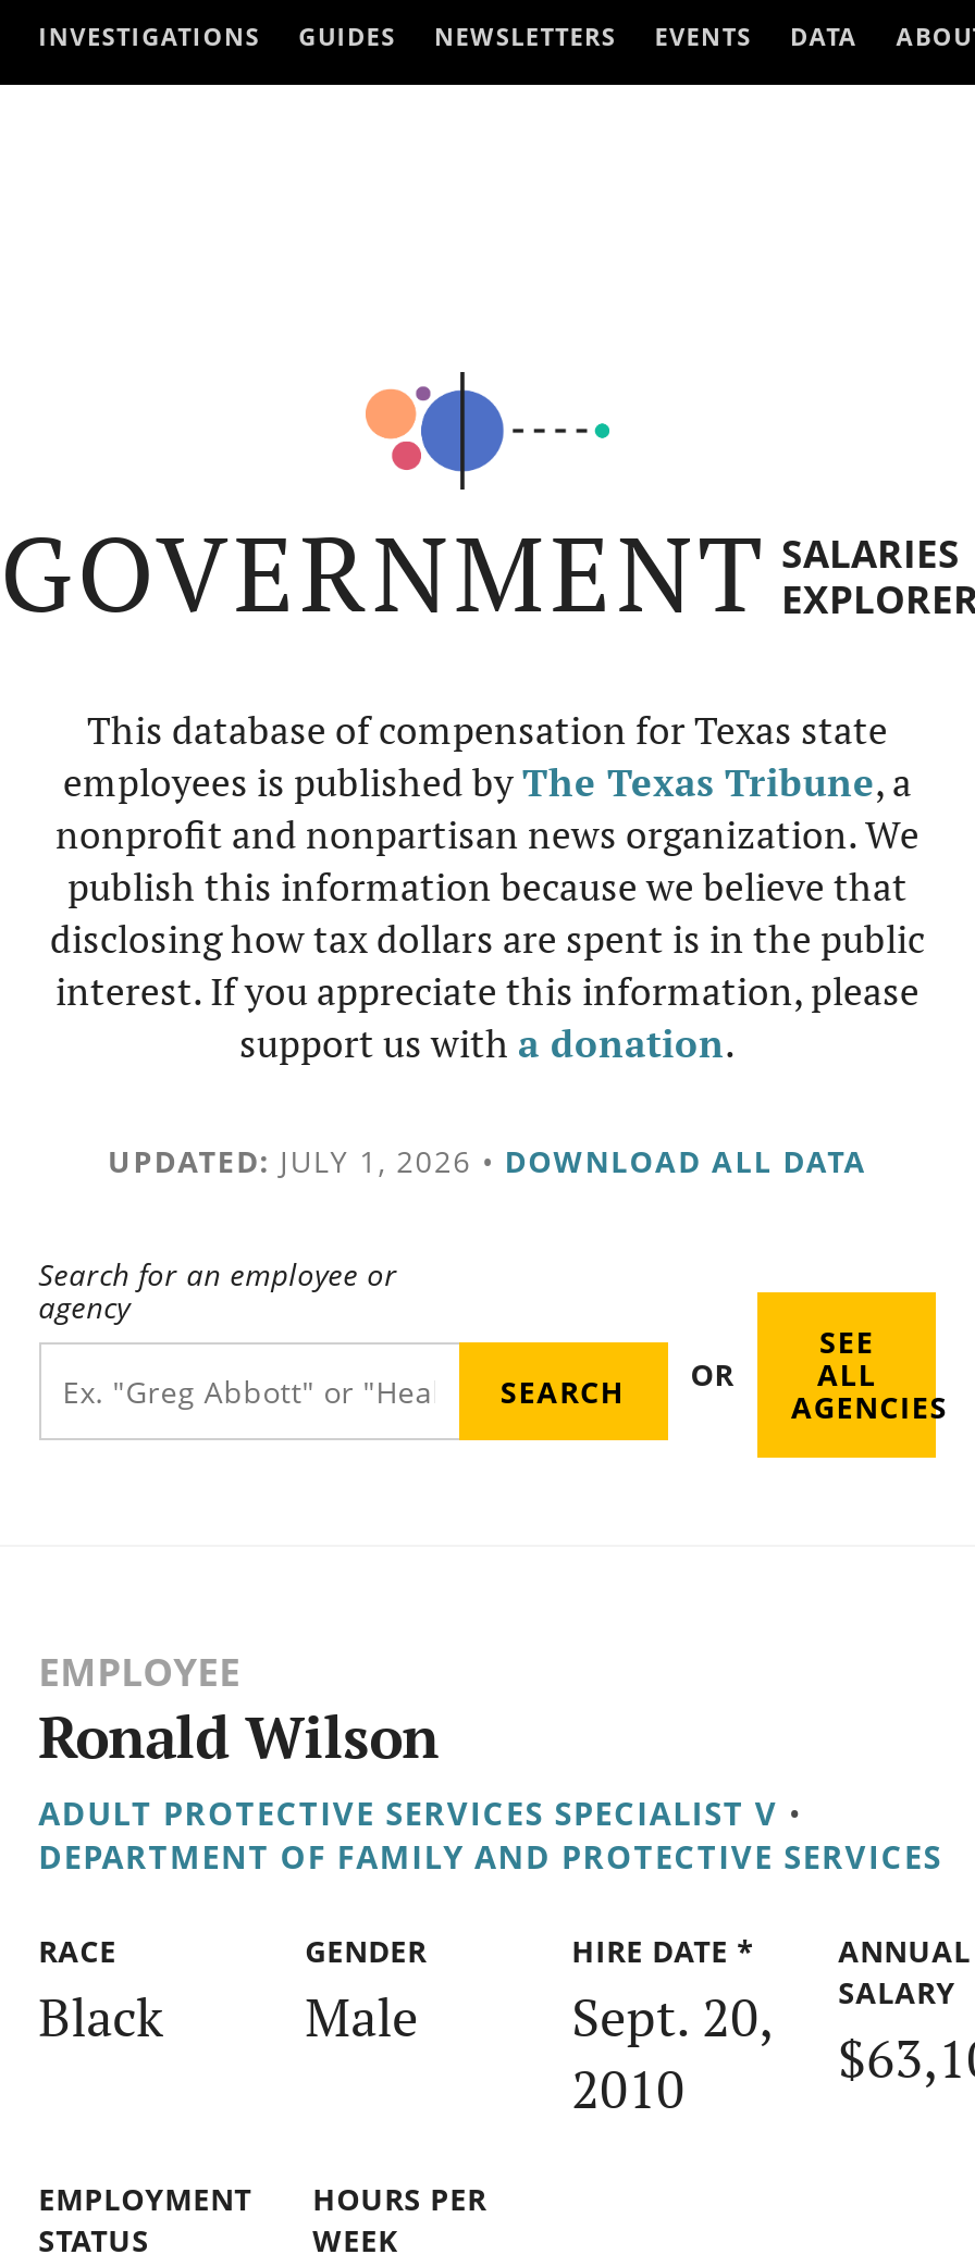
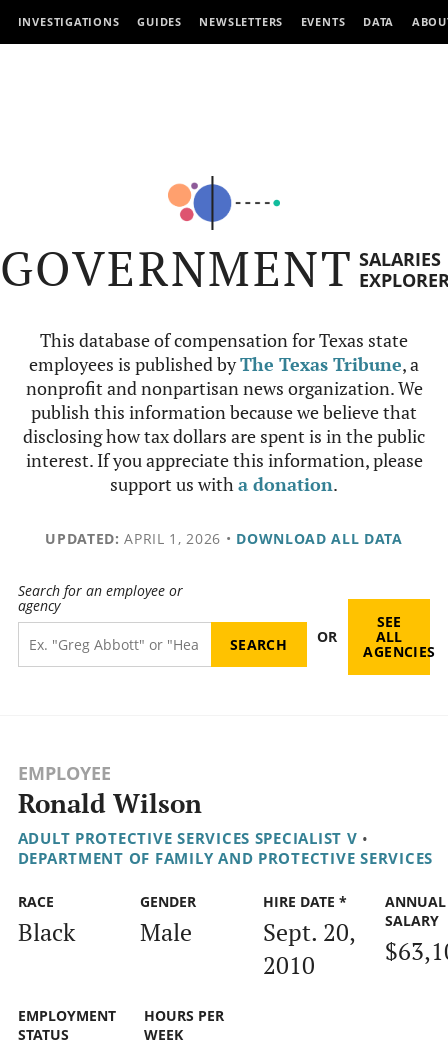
- UPDATED: JULY 1, 2026 • DOWNLOAD ALL DATA
+ UPDATED: APRIL 1, 2026 • DOWNLOAD ALL DATA
